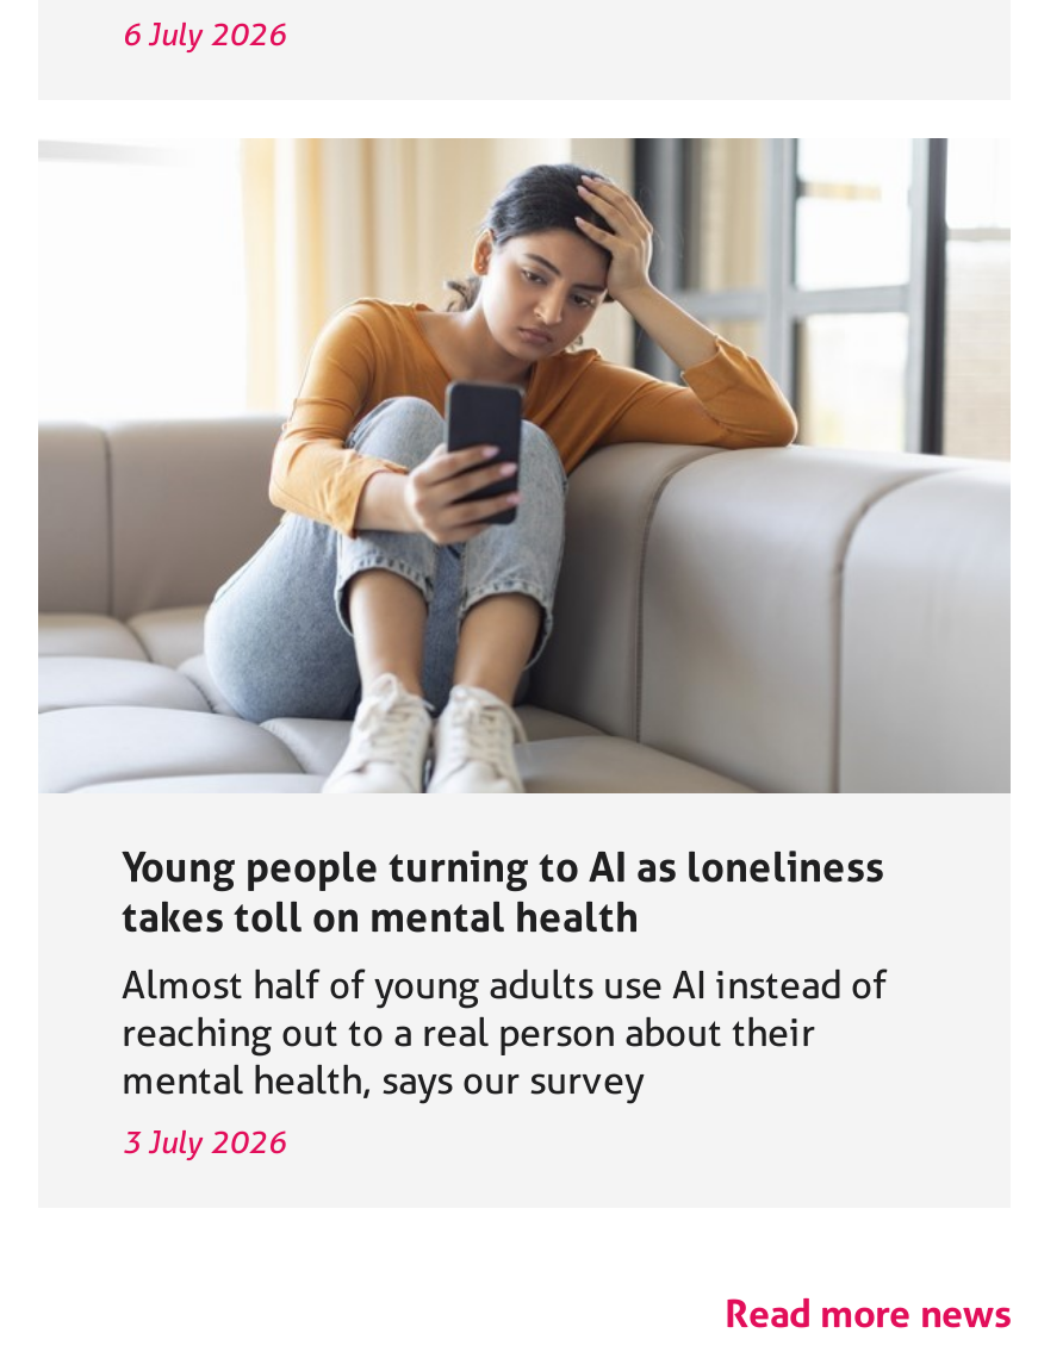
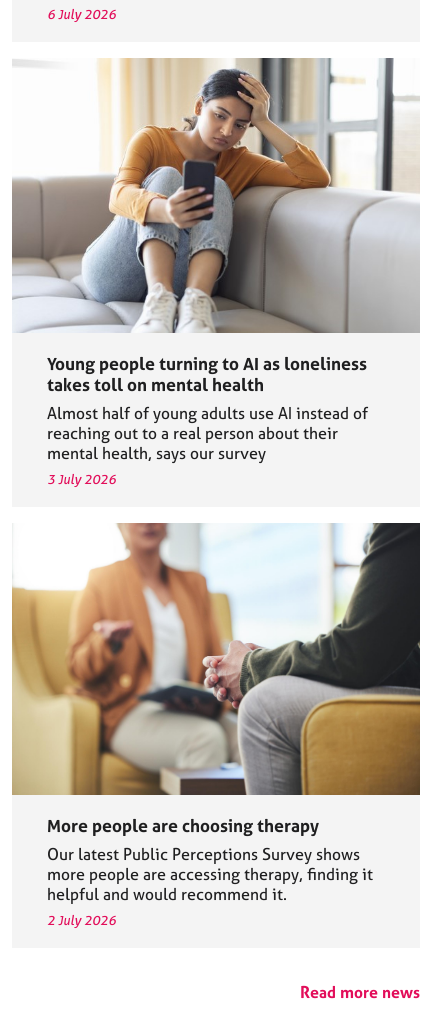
+ [image]
+ More people are choosing therapy
+ Our latest Public Perceptions Survey shows
+ more people are accessing therapy, finding it
+ helpful and would recommend it.
+ 2 July 2026
